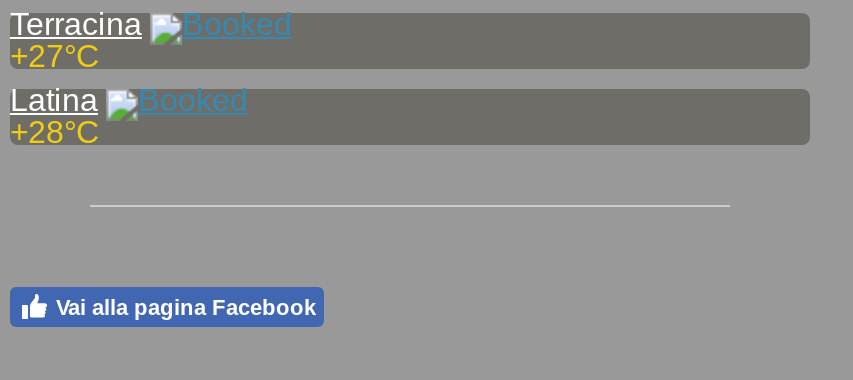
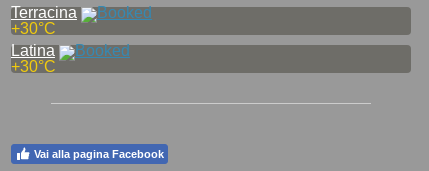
- +27°C
+ +30°C

- +28°C
+ +30°C
